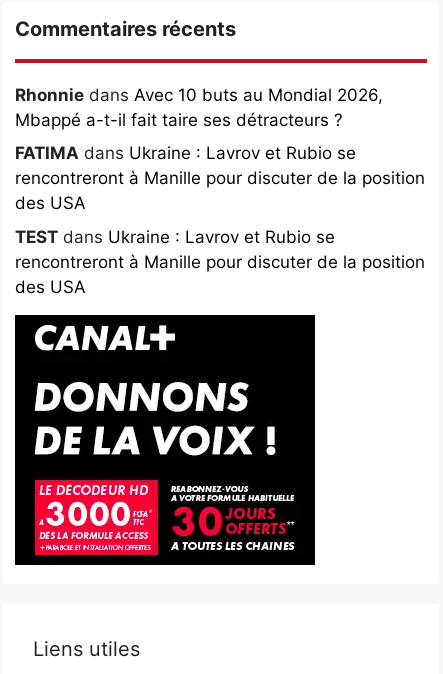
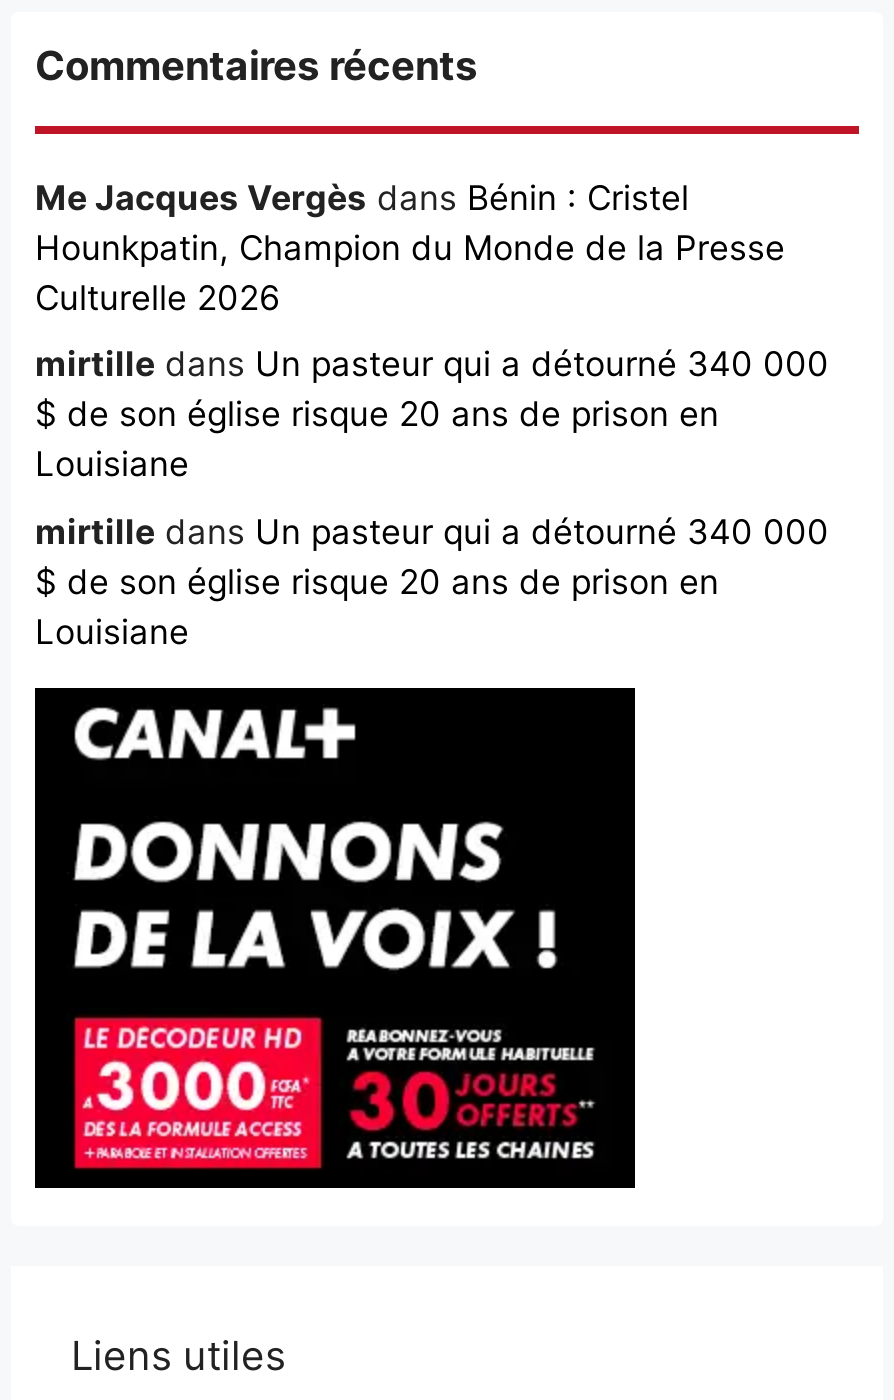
- Rhonnie dans Avec 10 buts au Mondial 2026,
- Mbappé a-t-il fait taire ses détracteurs ?
+ Me Jacques Vergès dans Bénin : Cristel
+ Hounkpatin, Champion du Monde de la Presse
+ Culturelle 2026

- FATIMA dans Ukraine : Lavrov et Rubio se
- rencontreront à Manille pour discuter de la position
- des USA
+ mirtille dans Un pasteur qui a détourné 340 000
+ $ de son église risque 20 ans de prison en
+ Louisiane

- TEST dans Ukraine : Lavrov et Rubio se
- rencontreront à Manille pour discuter de la position
- des USA
+ mirtille dans Un pasteur qui a détourné 340 000
+ $ de son église risque 20 ans de prison en
+ Louisiane
